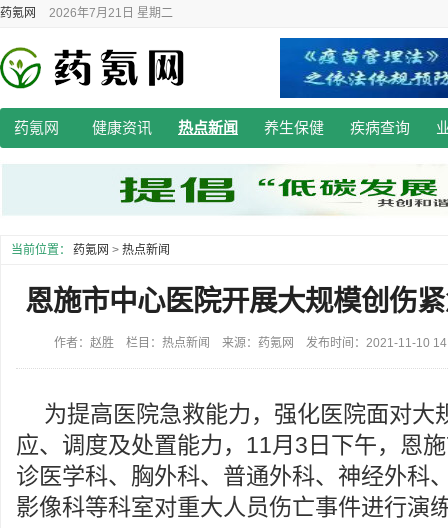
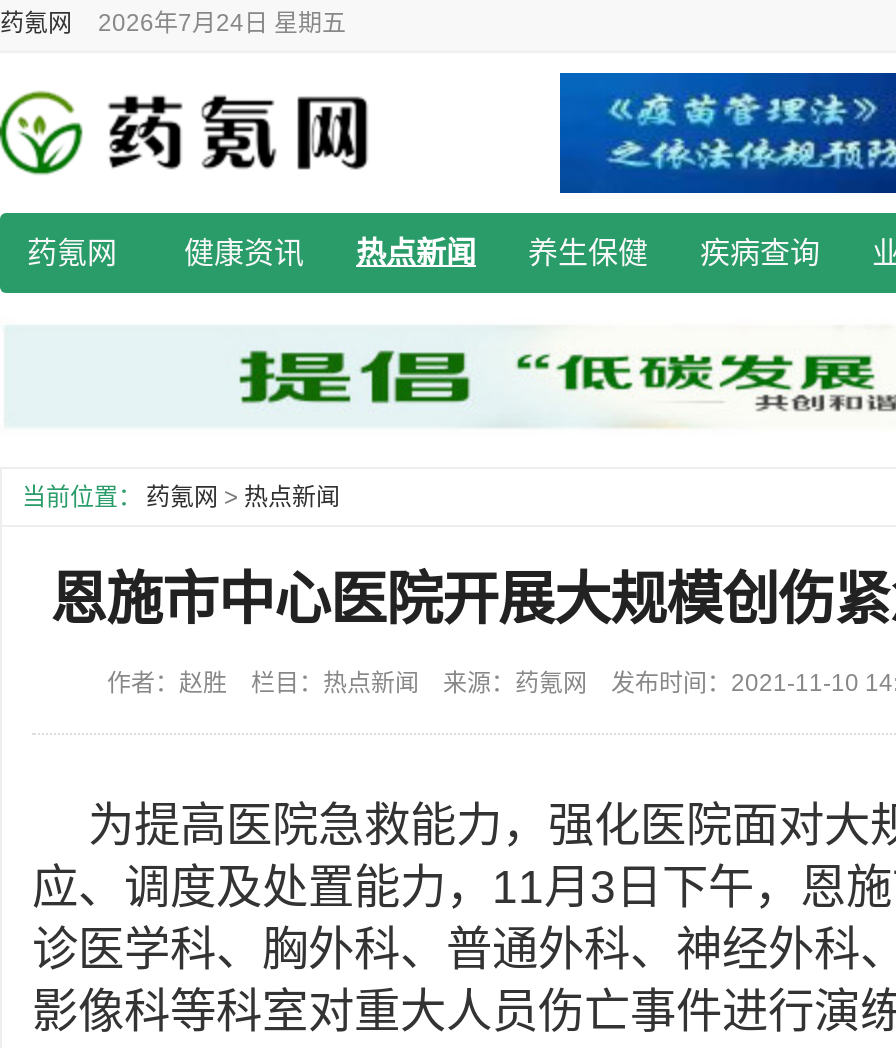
- 2026年7月21日 星期二
+ 2026年7月24日 星期五
